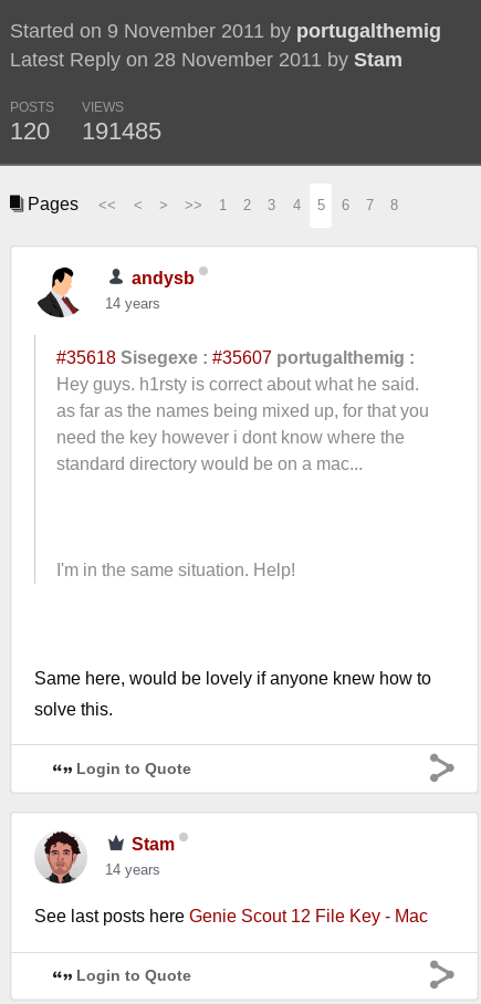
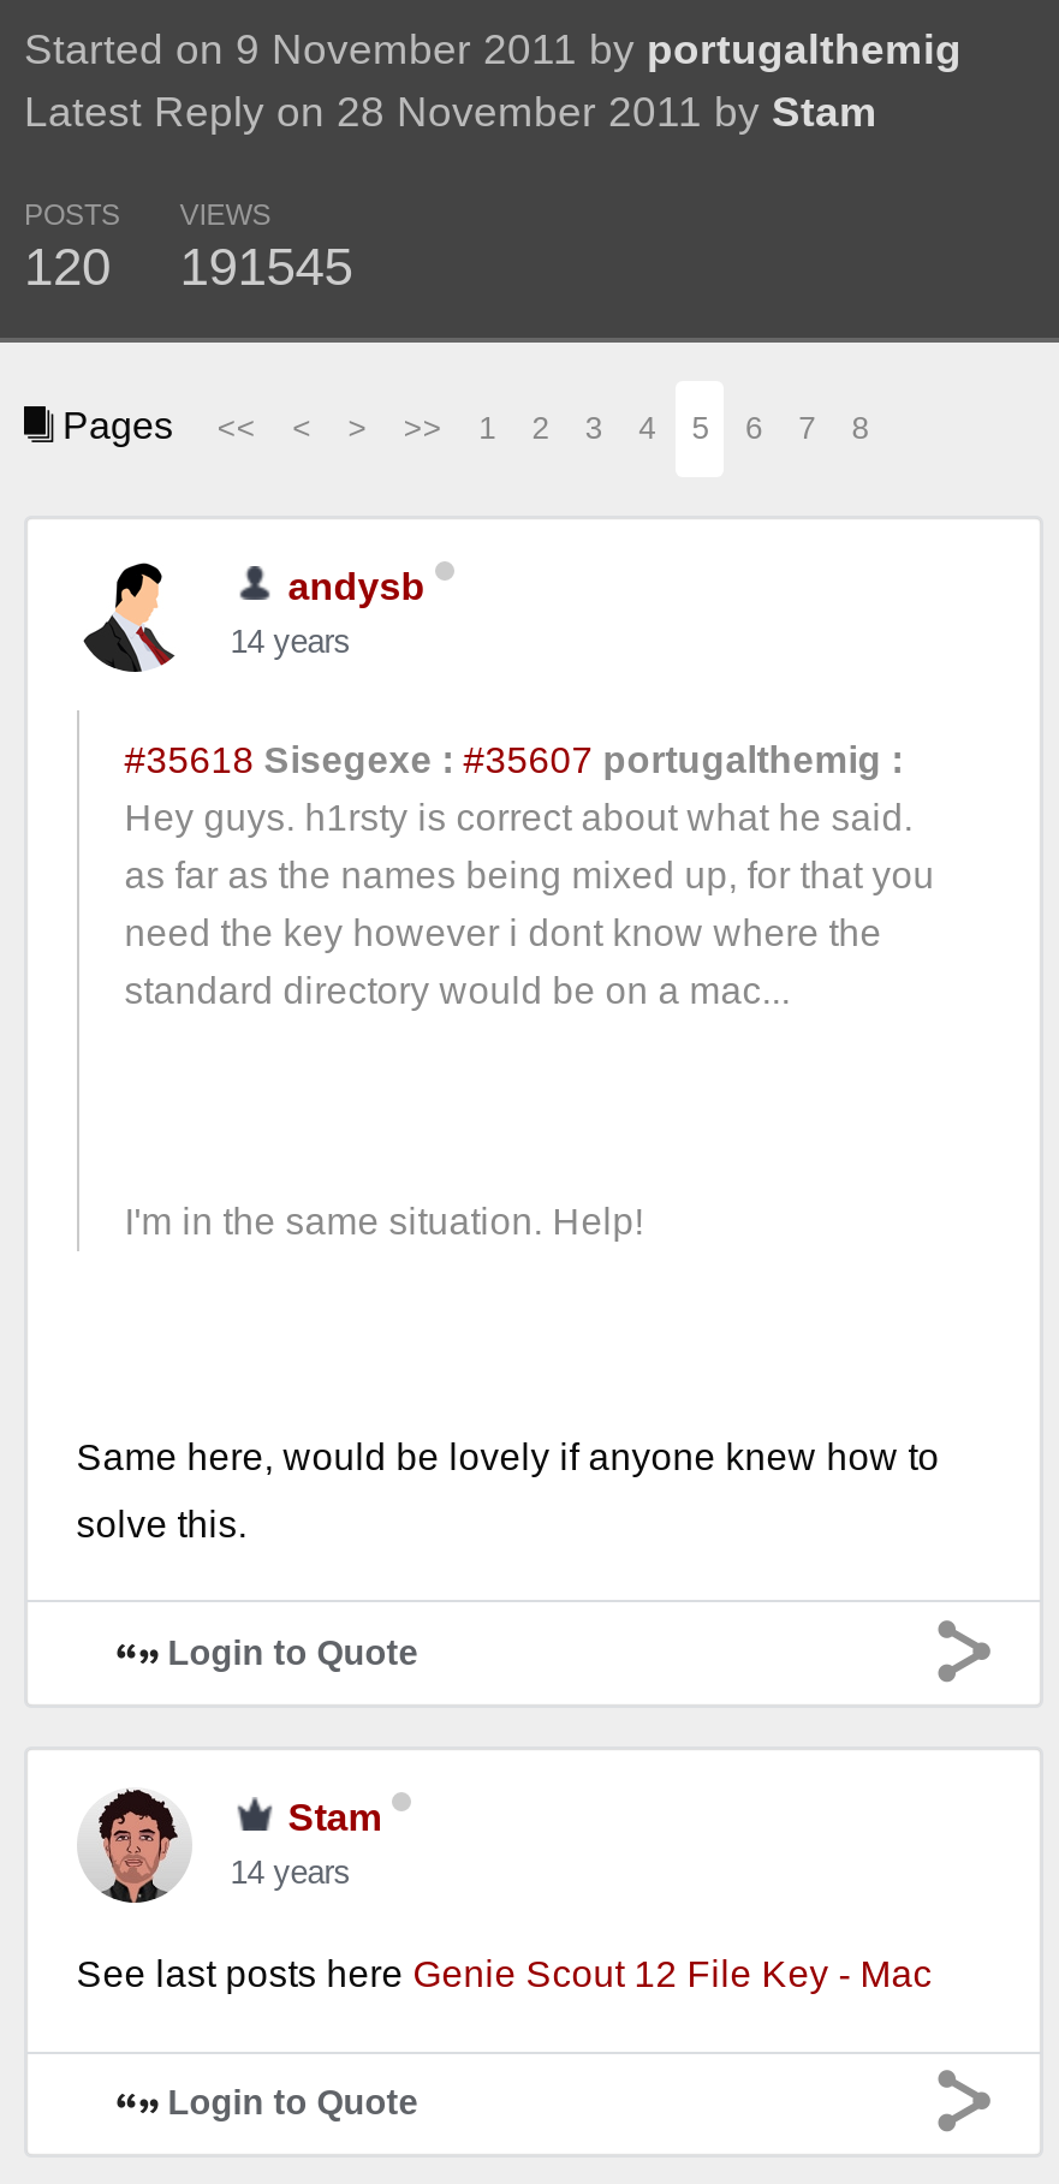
- 120 191485
+ 120 191545
